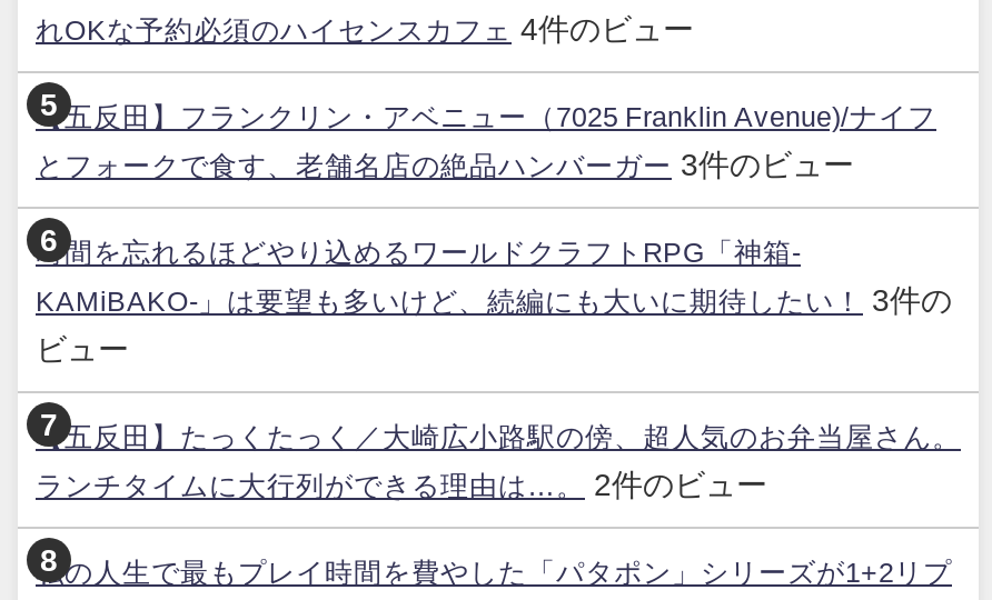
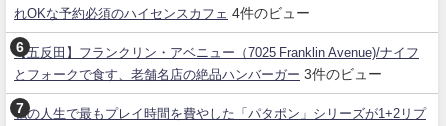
- 時間を忘れるほどやり込めるワールドクラフトRPG「神箱-
- KAMiBAKO-」は要望も多いけど、続編にも大いに期待したい！ 3件の
- ビュー
- 【五反田】たっくたっく／大崎広小路駅の傍、超人気のお弁当屋さん。
- ランチタイムに大行列ができる理由は…。 2件のビュー
